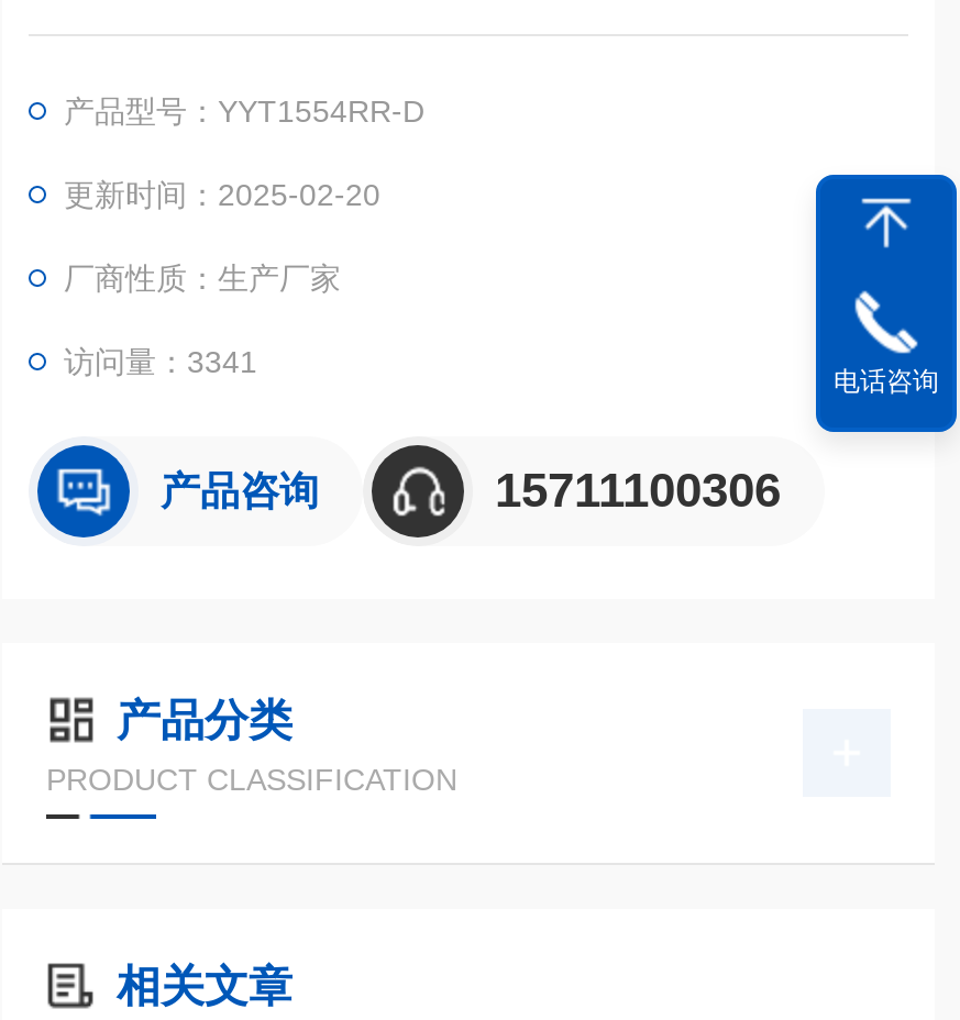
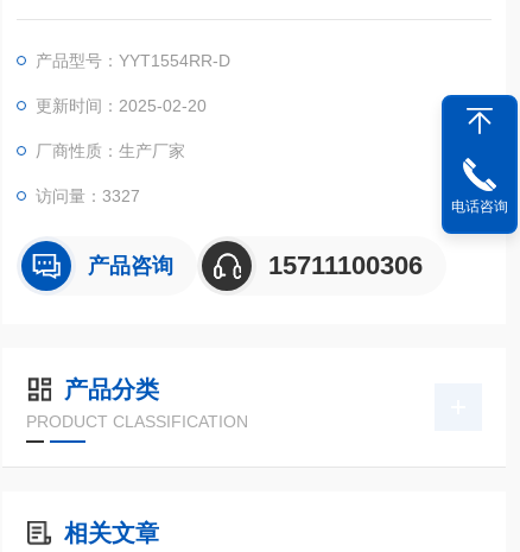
- 访问量：3341
+ 访问量：3327
